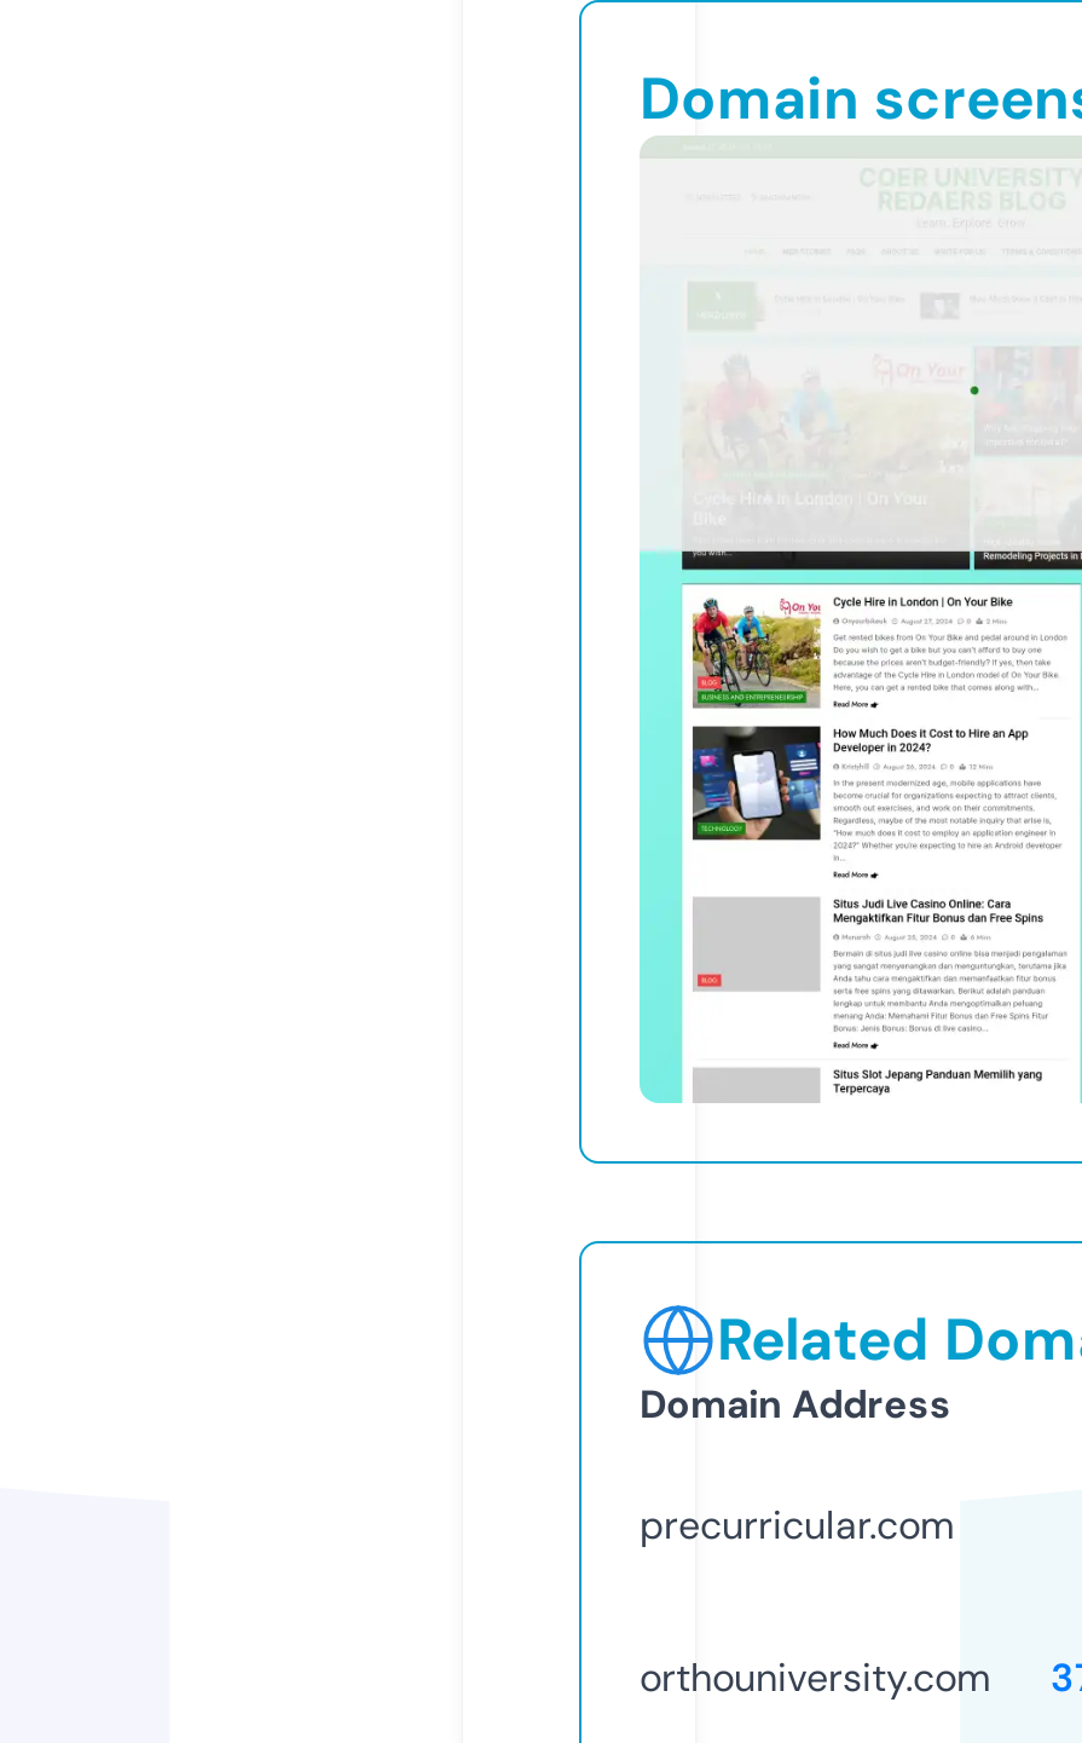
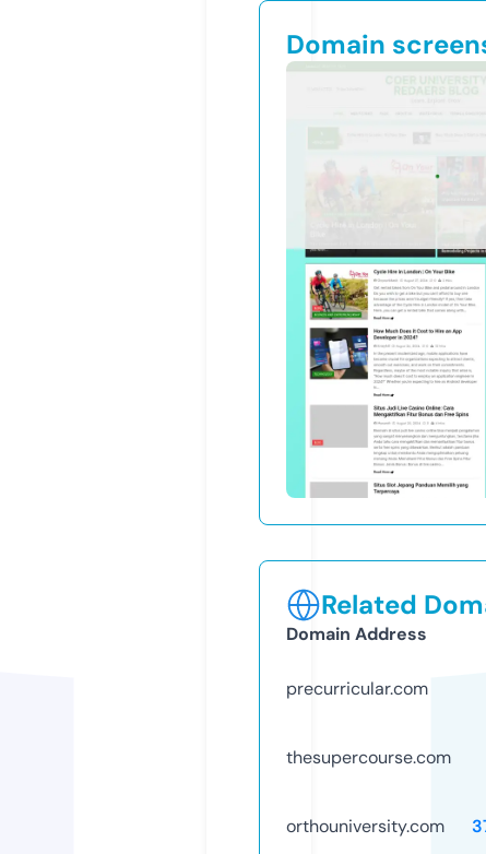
+ thesupercourse.com
